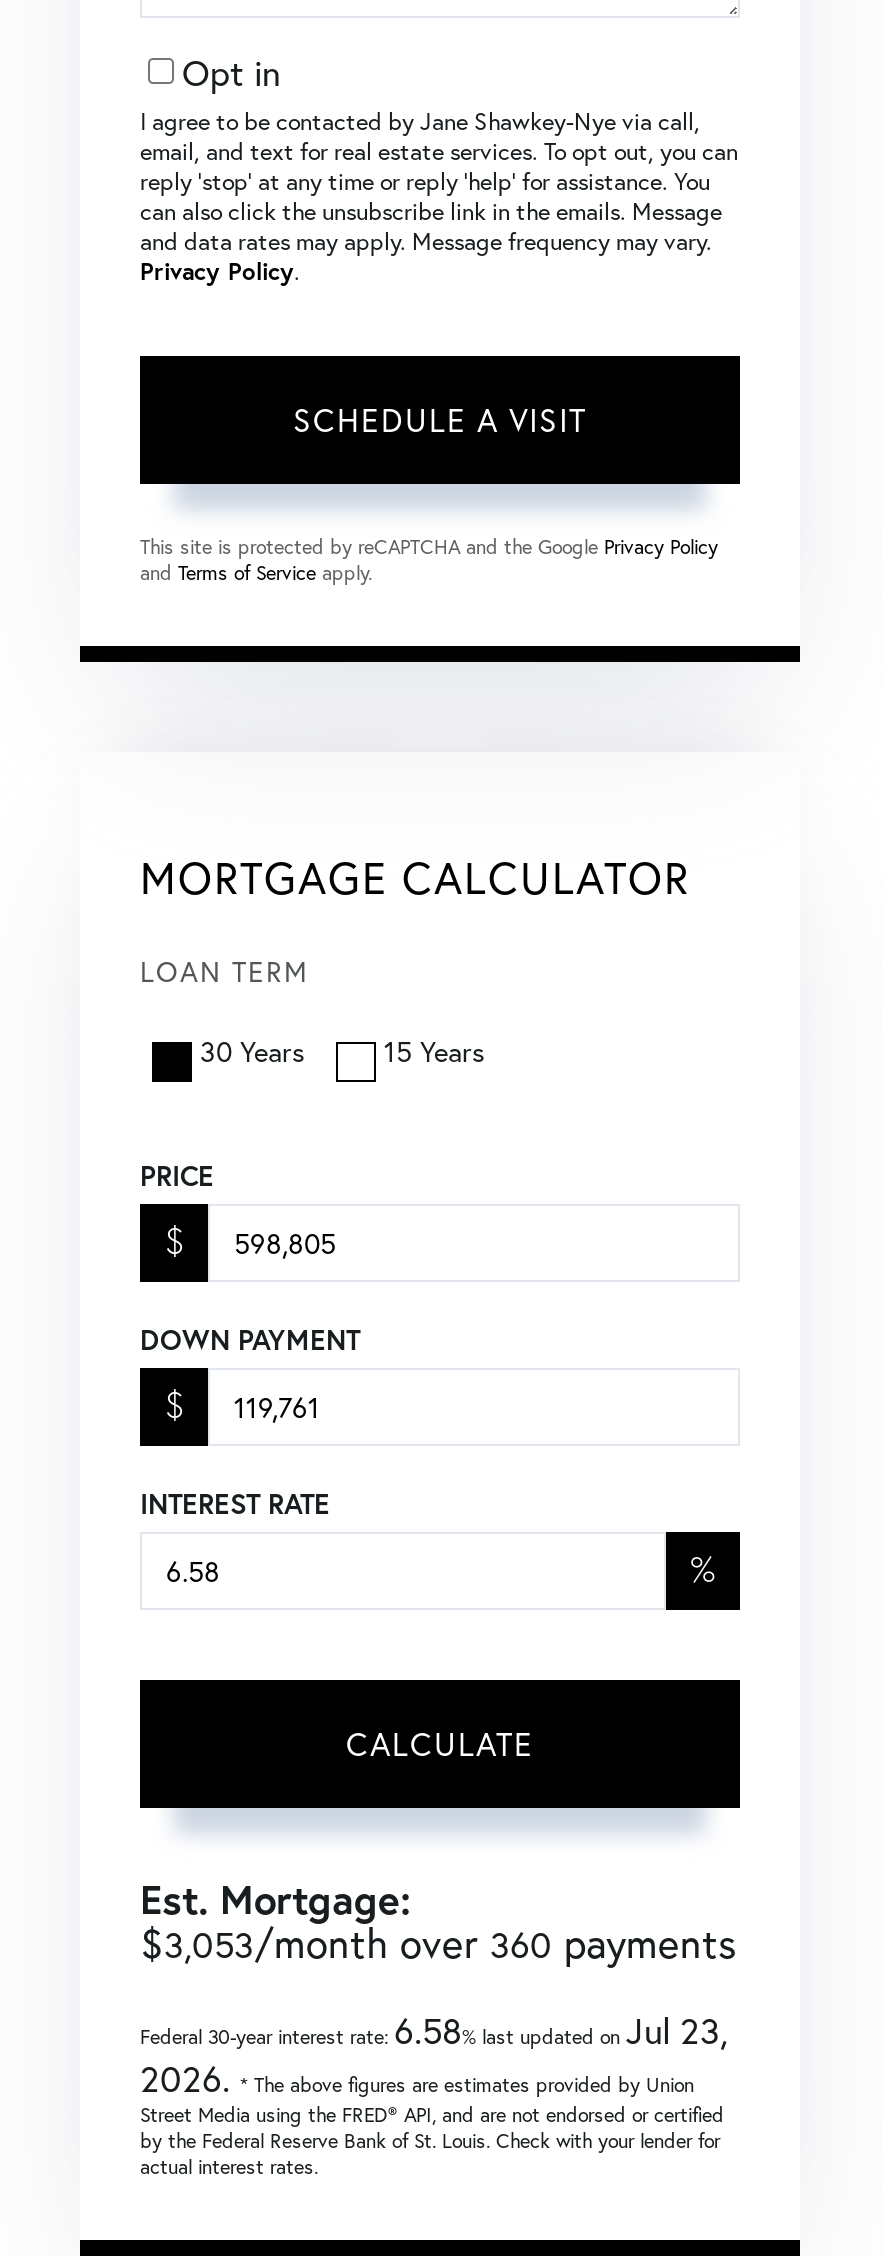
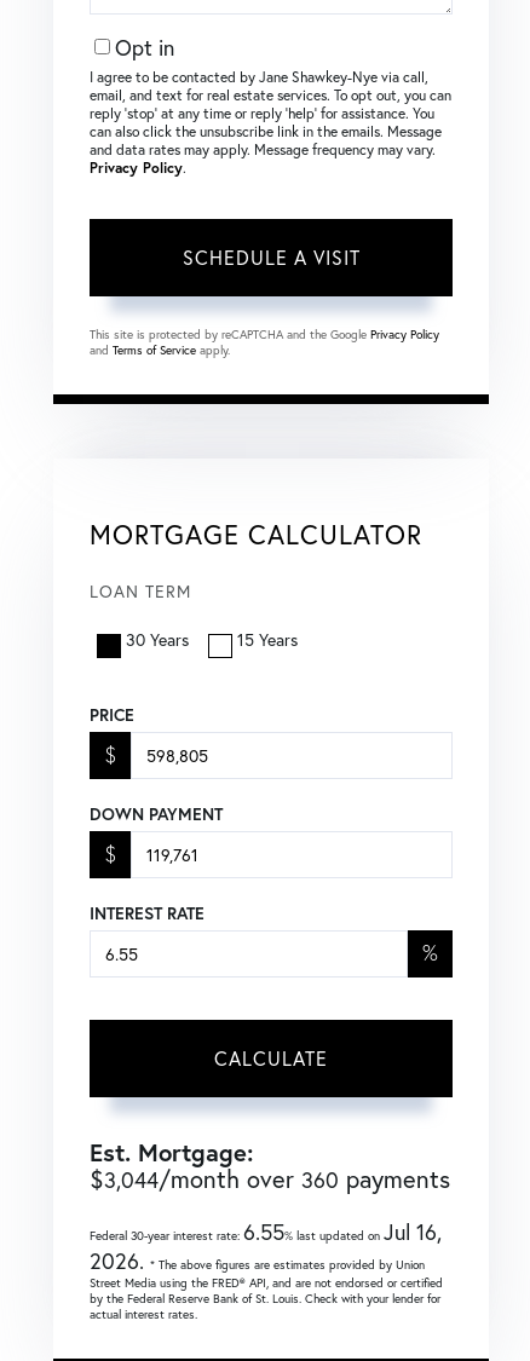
- $3,053/month over 360 payments
+ $3,044/month over 360 payments

- Federal 30-year interest rate:6.58% last updated onJul 23,
+ Federal 30-year interest rate:6.55% last updated onJul 16,
